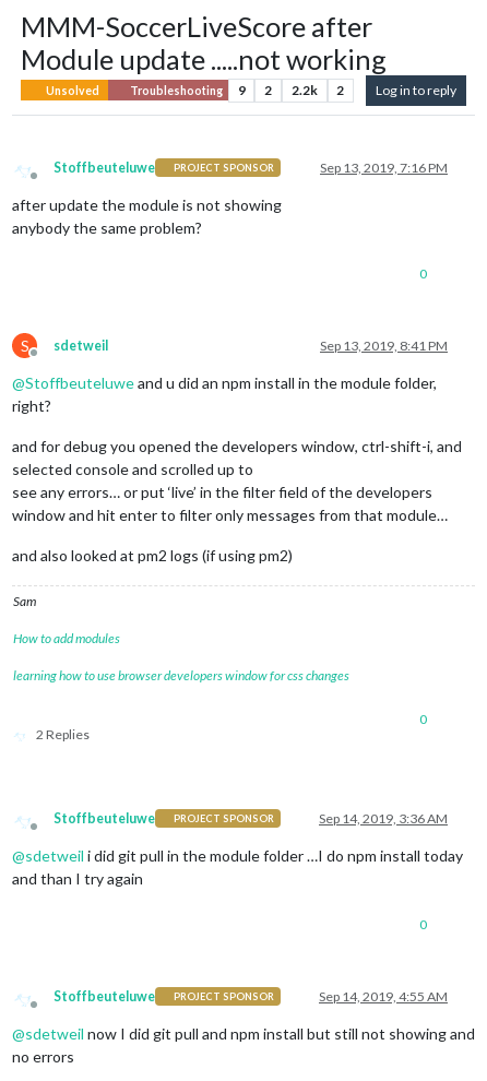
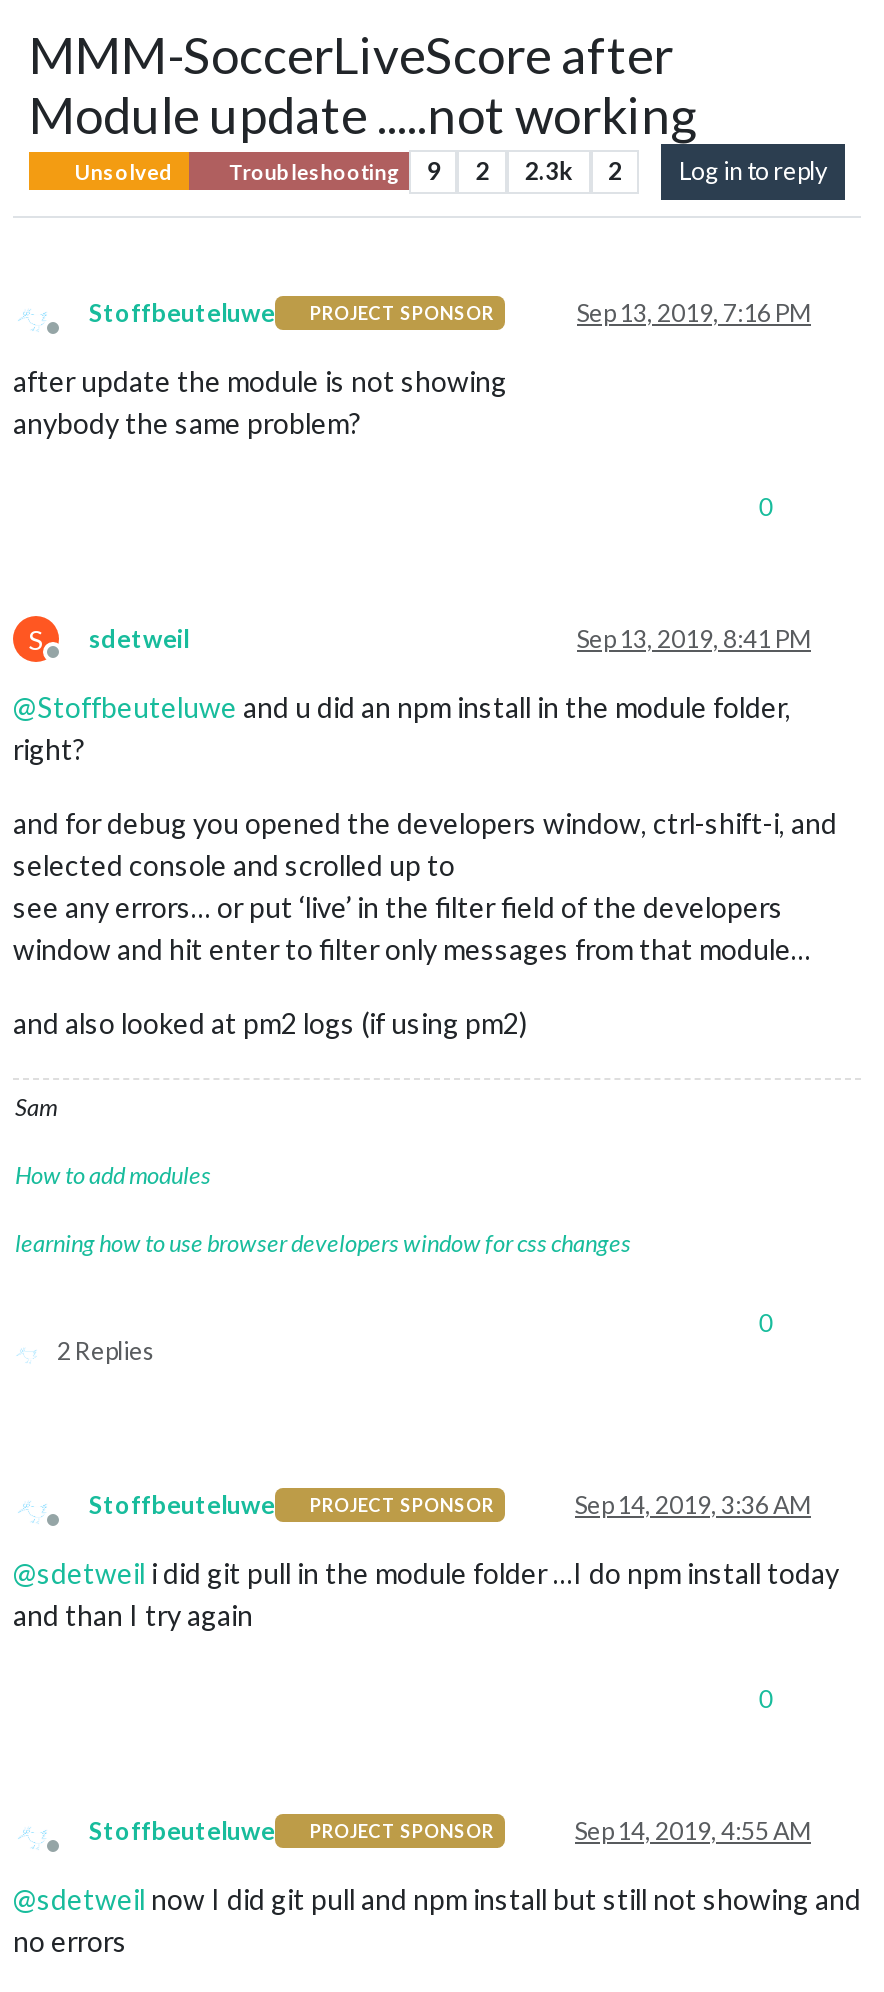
- Troubleshooting 9 2 2.2k 2 Log in to reply
+ Troubleshooting 9 2 2.3k 2 Log in to reply
